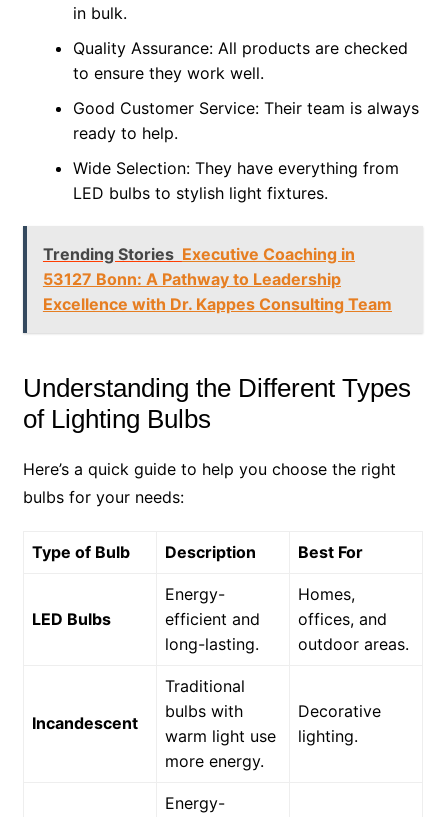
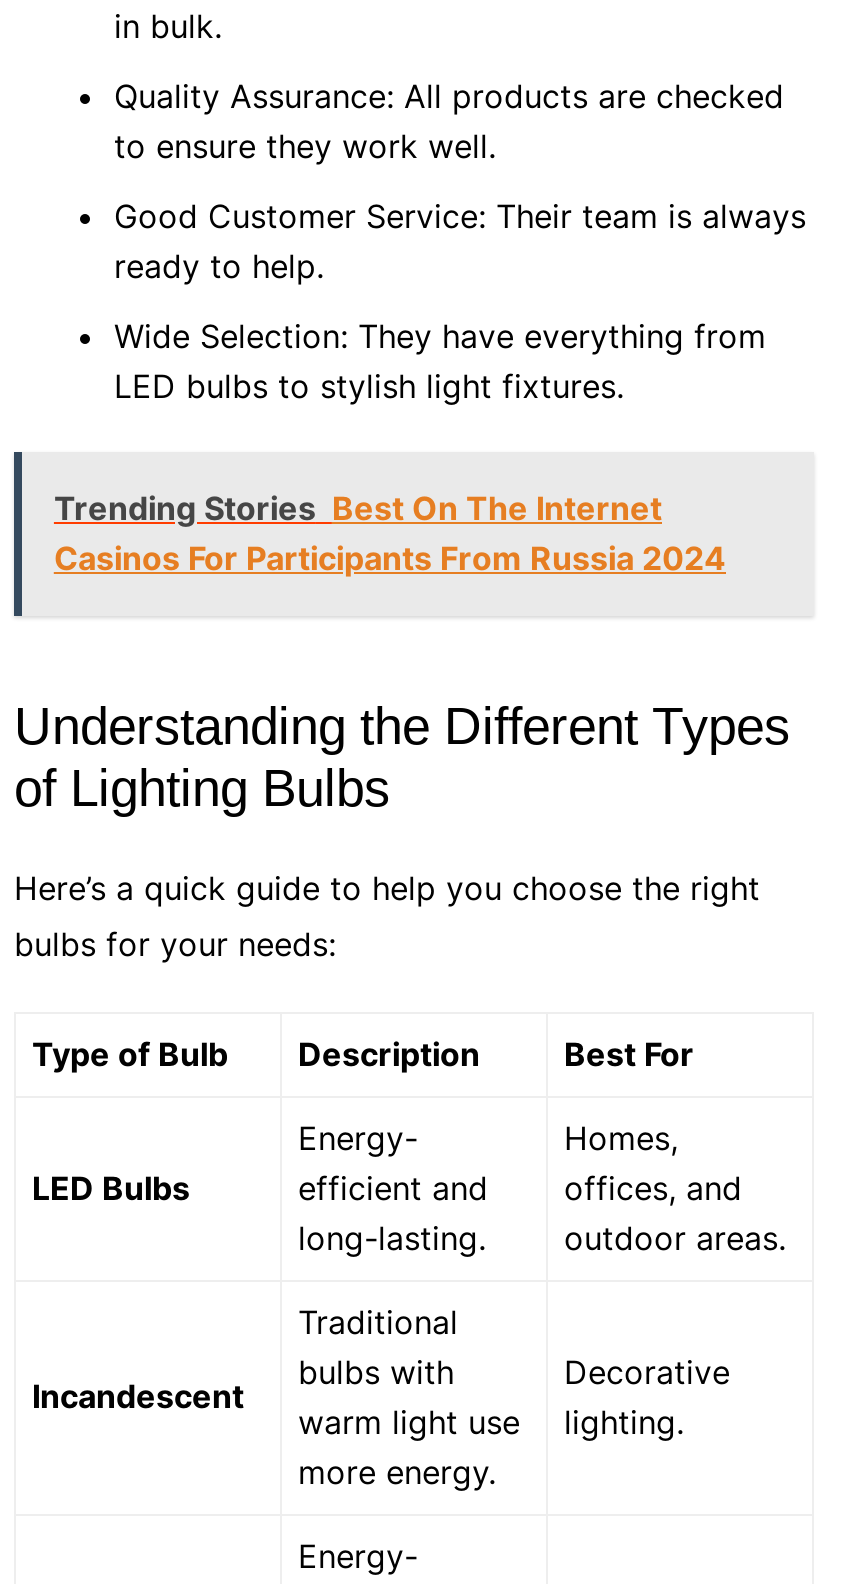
- Trending Stories Executive Coaching in
- 53127 Bonn: A Pathway to Leadership
- Excellence with Dr. Kappes Consulting Team
+ Trending Stories Best On The Internet
+ Casinos For Participants From Russia 2024
